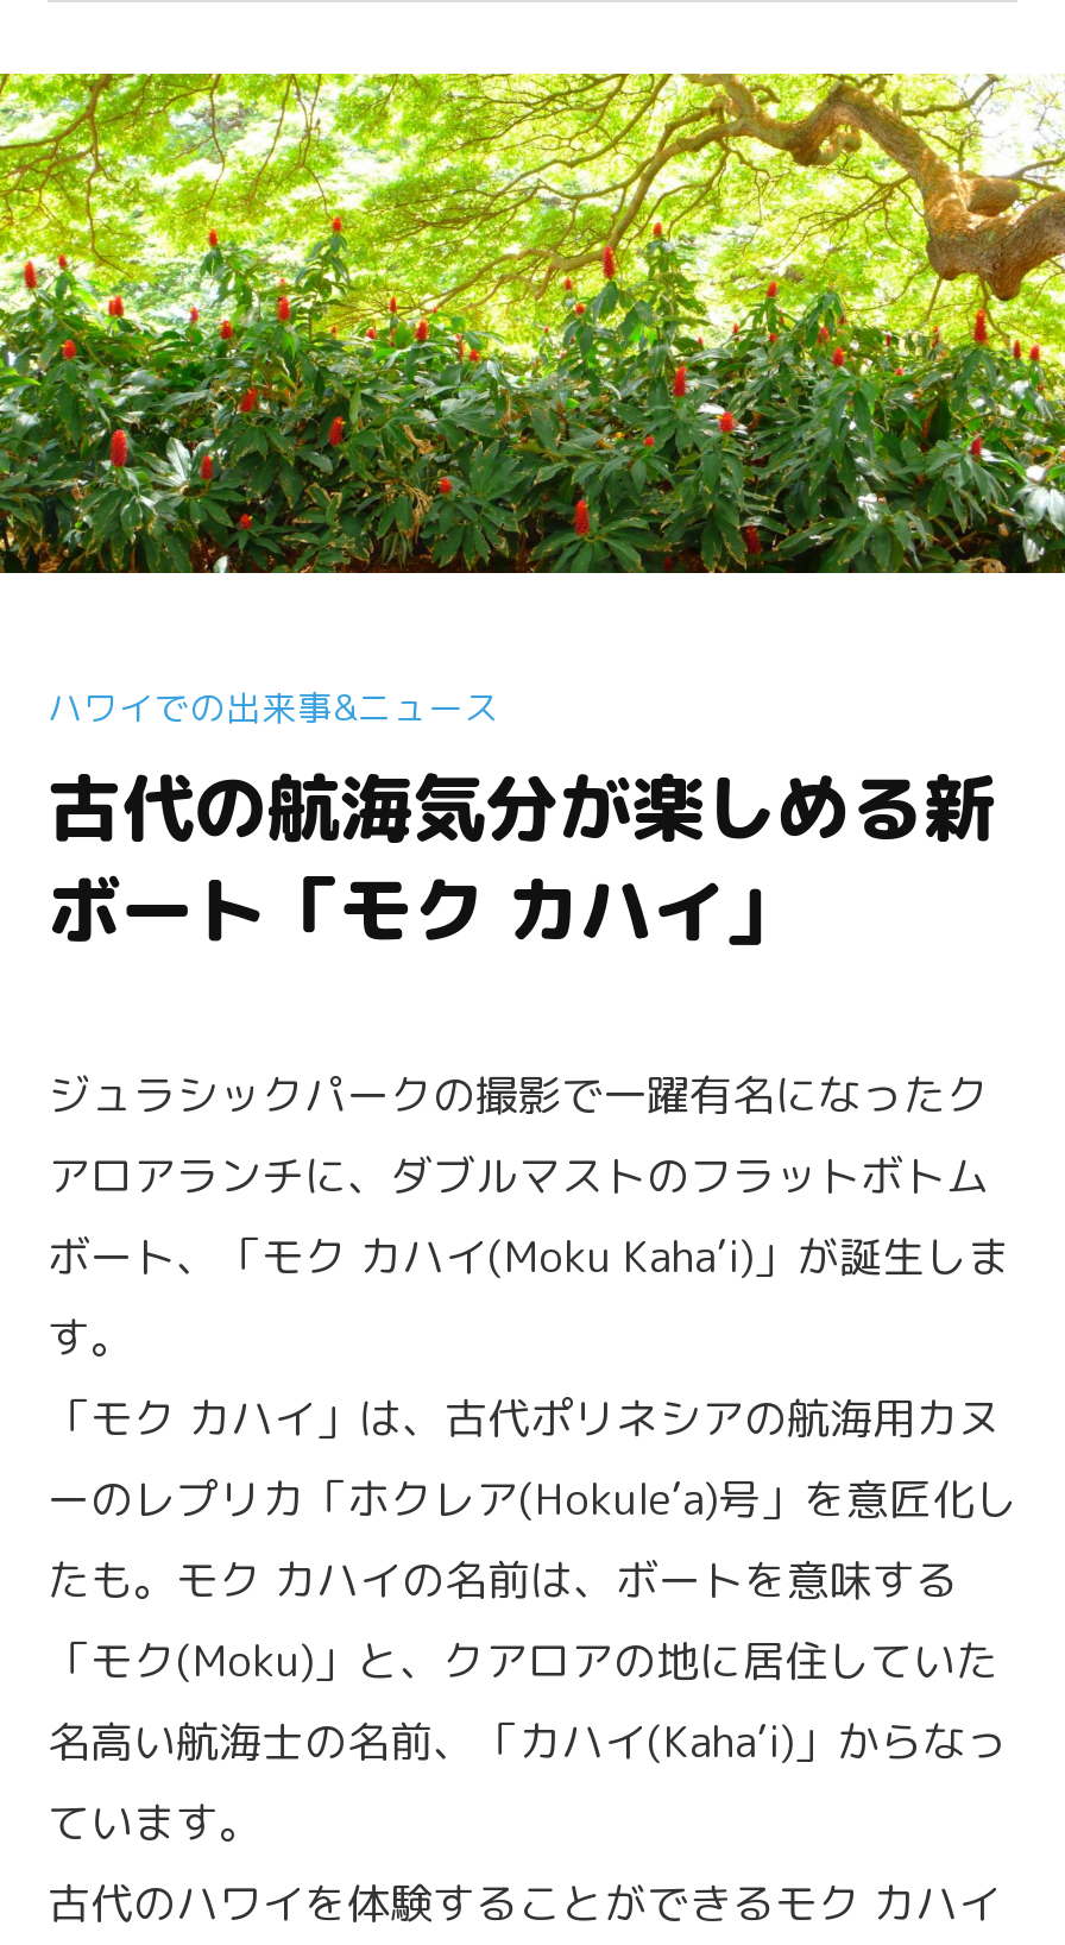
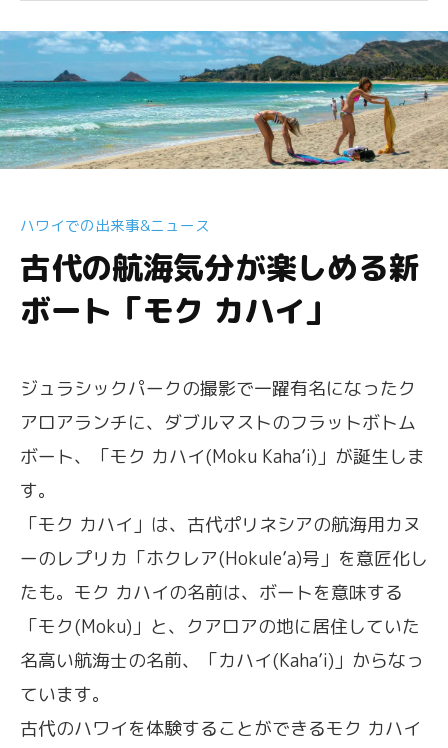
- [image]
+ [image]
